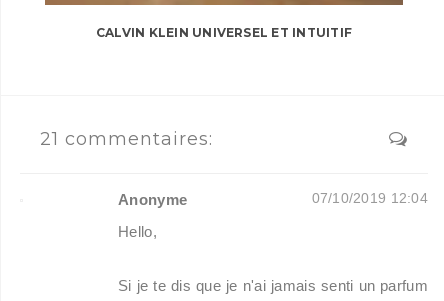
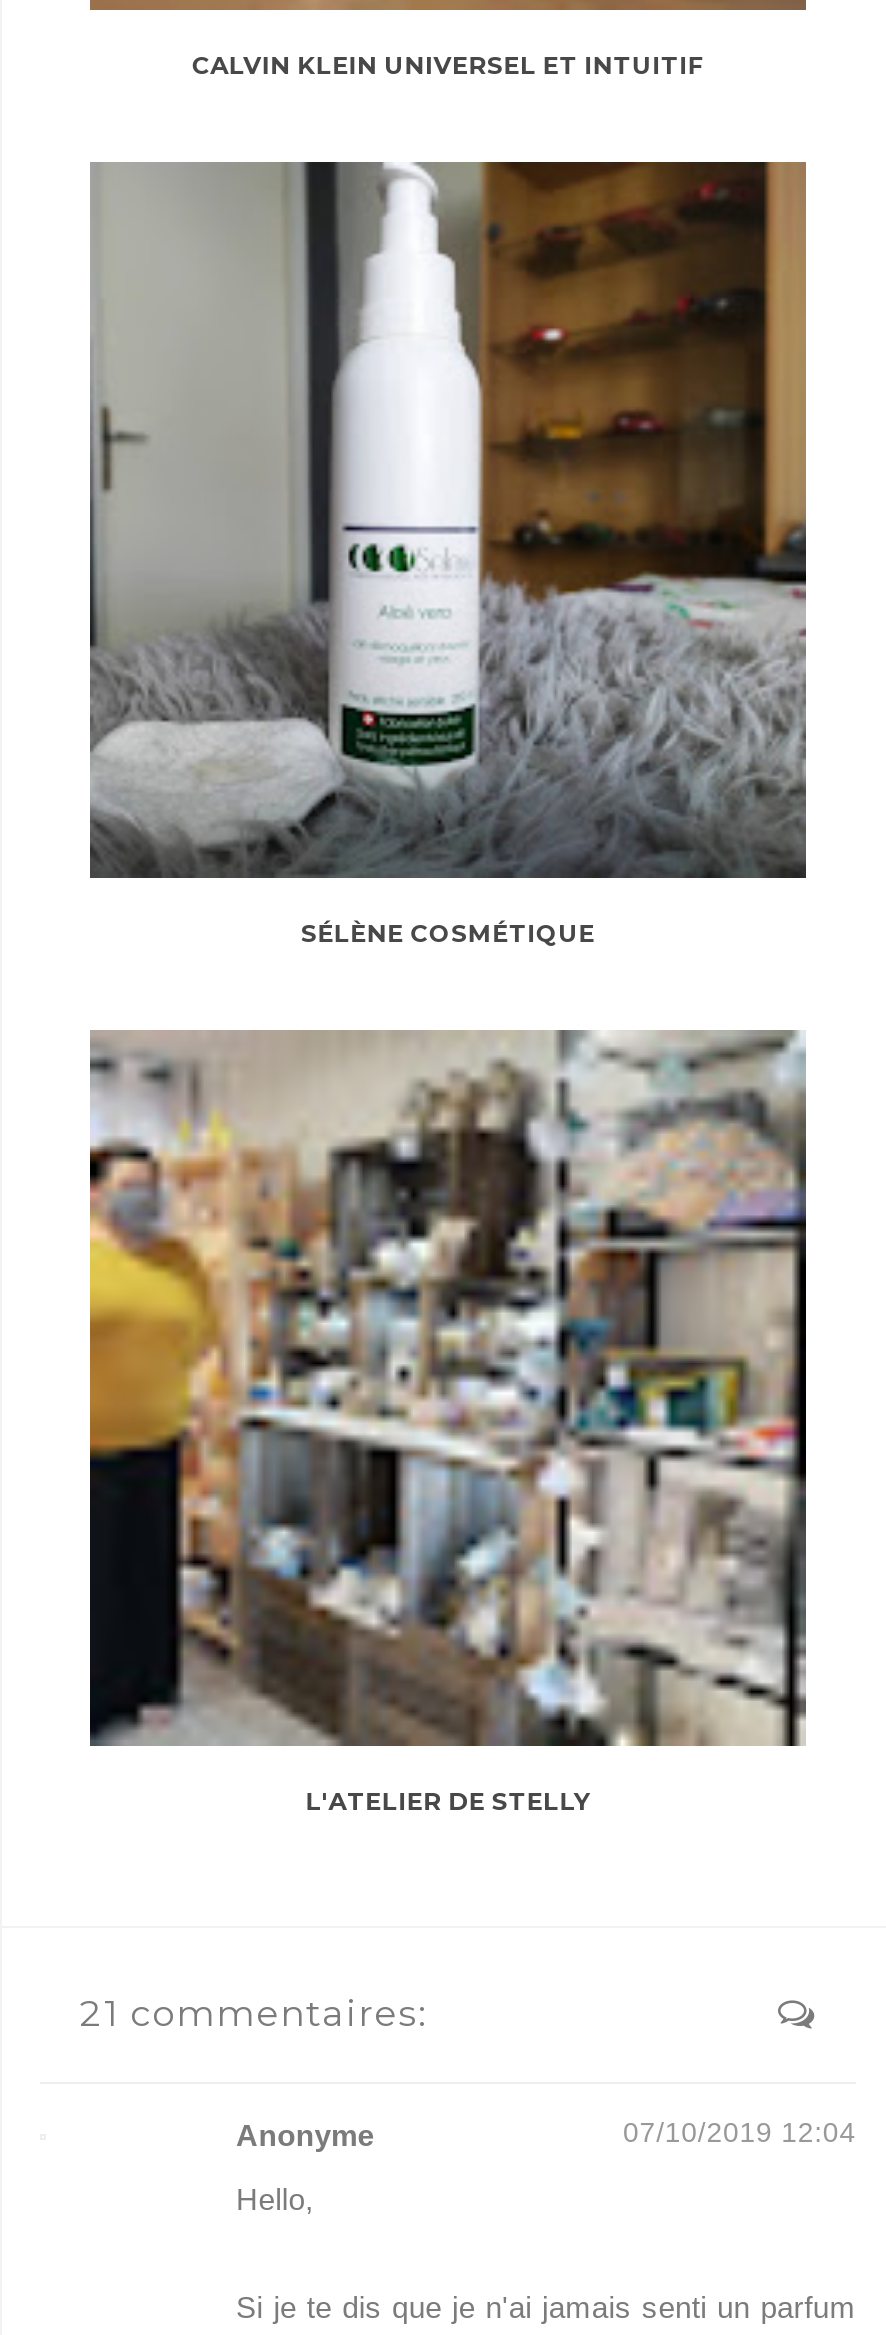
+ [image]
+ SÉLÈNE COSMÉTIQUE

+ [image]
+ L'ATELIER DE STELLY
